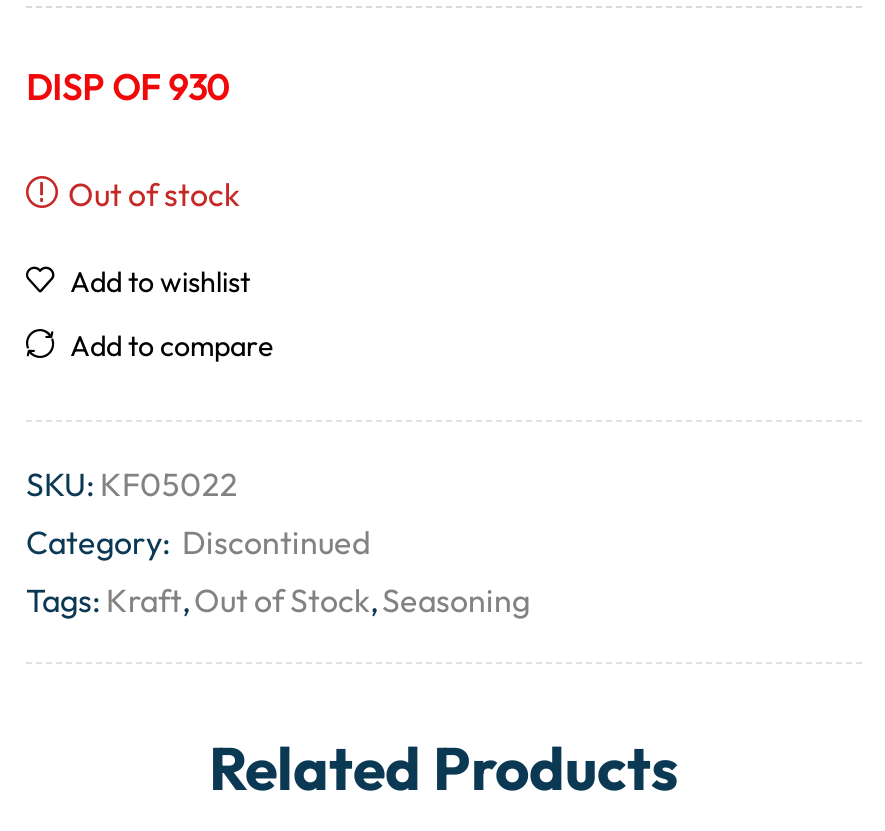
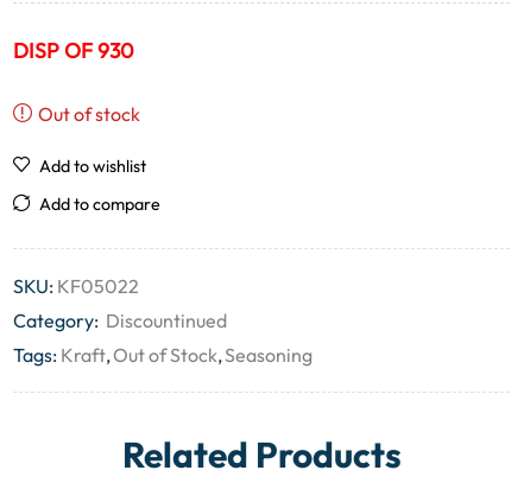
- Category: Discontinued
+ Category: Discountinued
